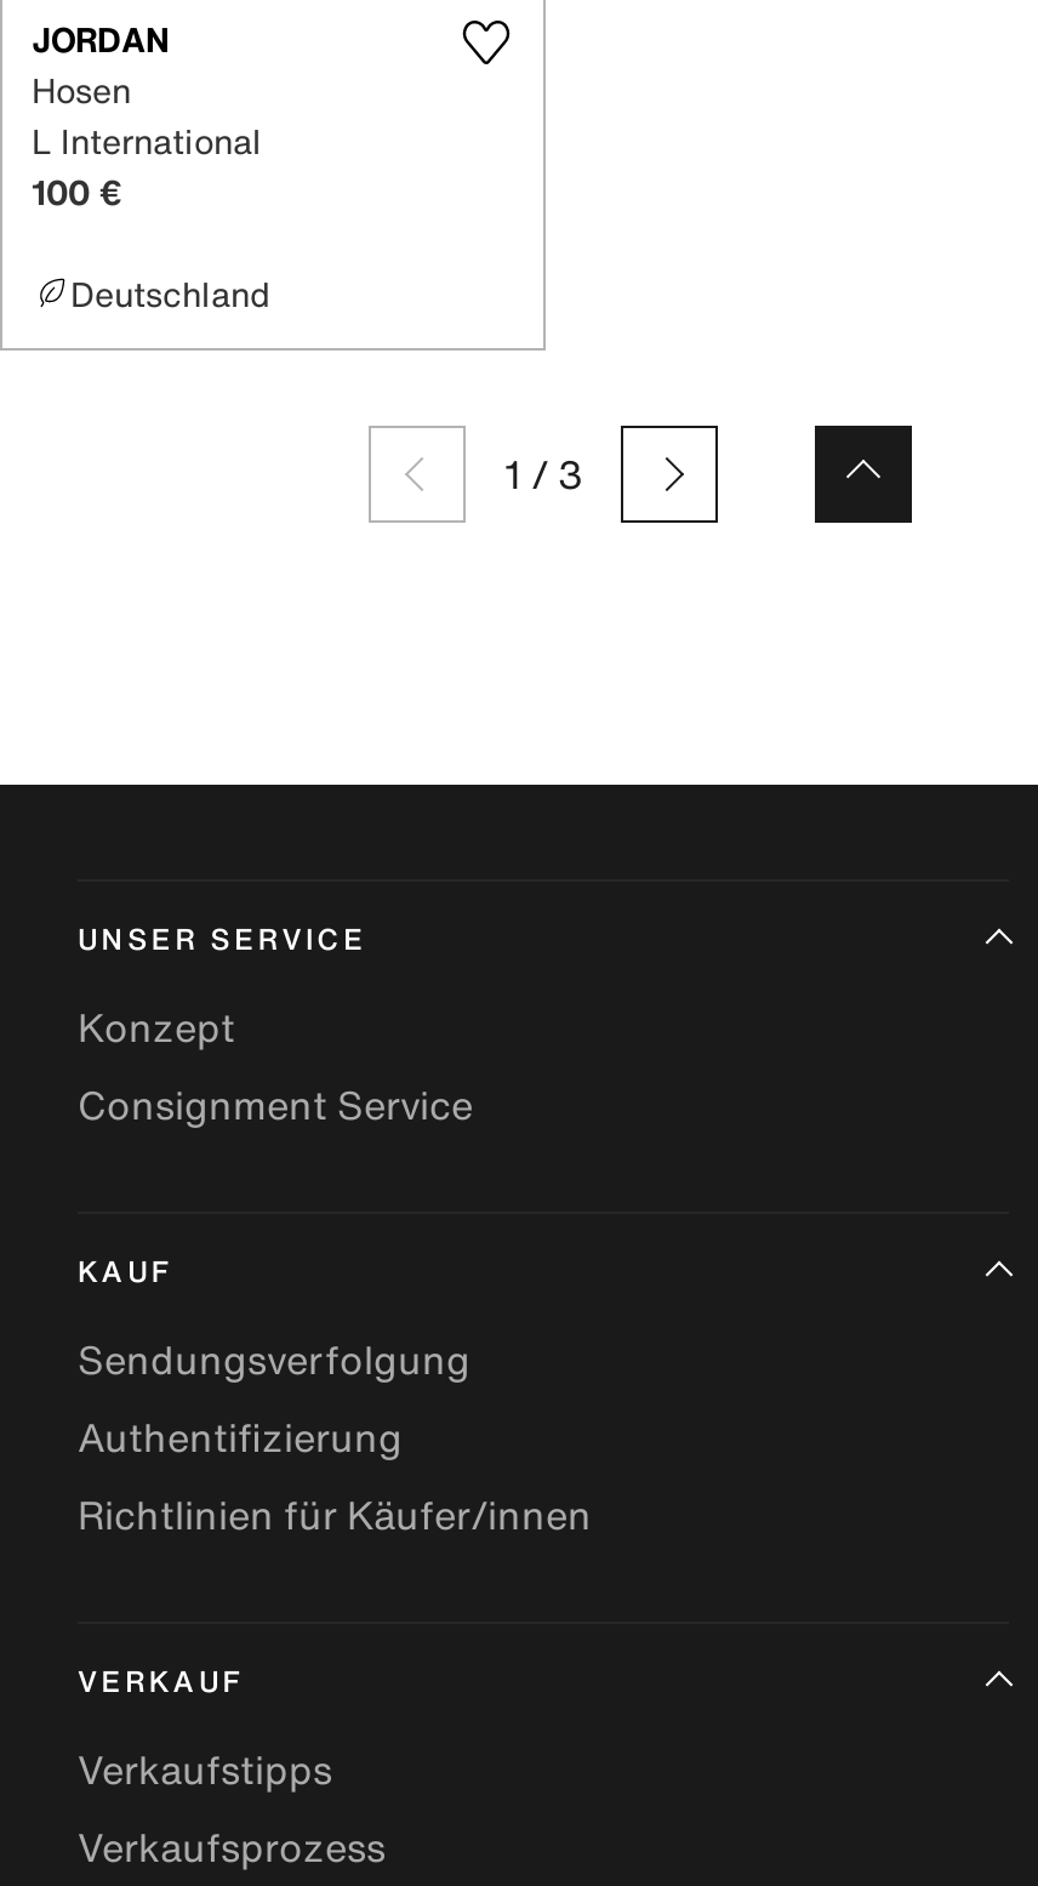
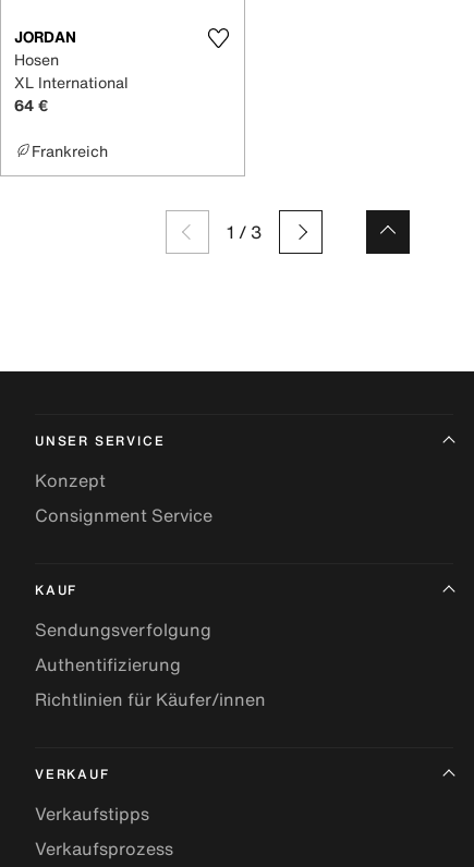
- L International
- 100 €
+ XL International
+ 64 €

- Deutschland
+ Frankreich
